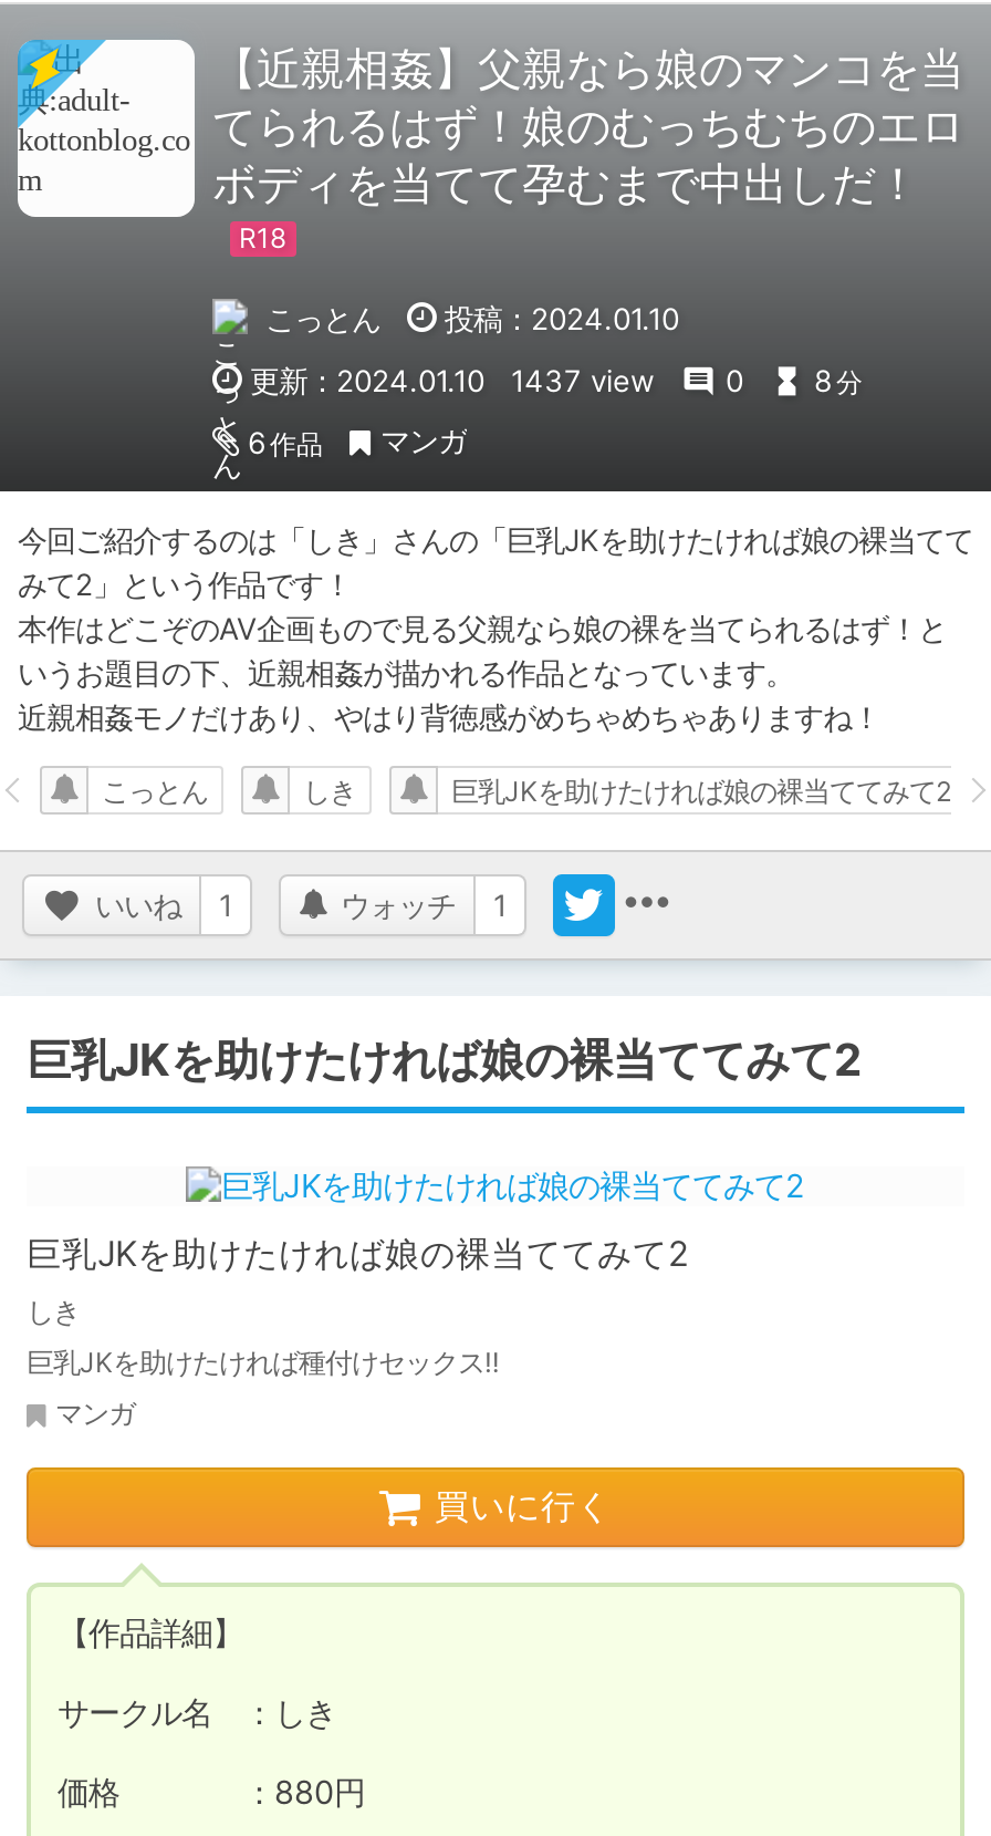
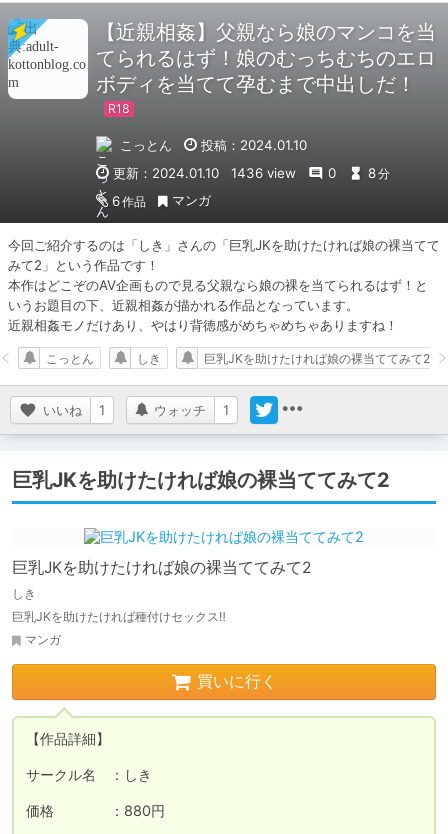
- 更新：2024.01.10 1437 view 0 8 分
+ 更新：2024.01.10 1436 view 0 8 分
